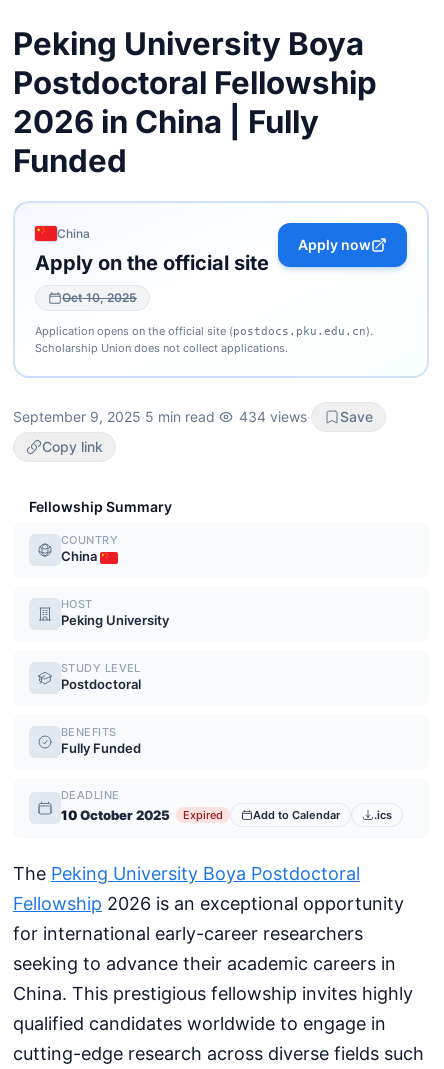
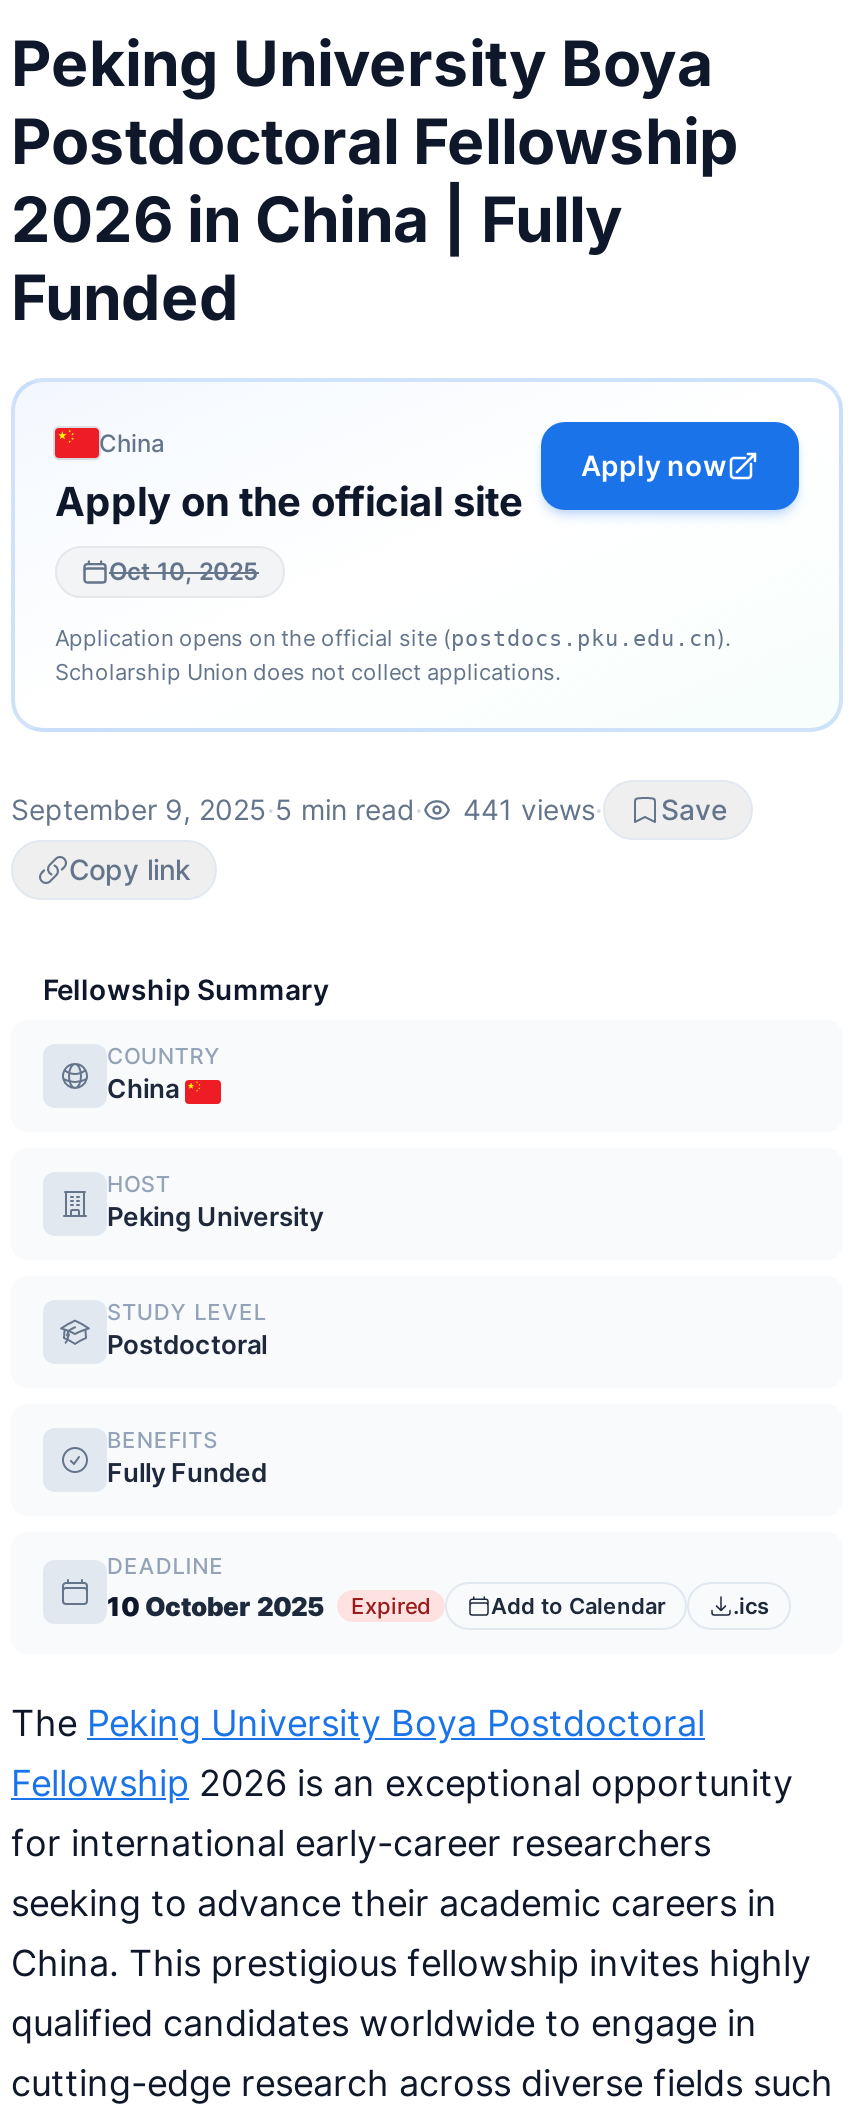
- September 9, 2025 · 5 min read · 434 views · Save
+ September 9, 2025 · 5 min read · 441 views · Save
